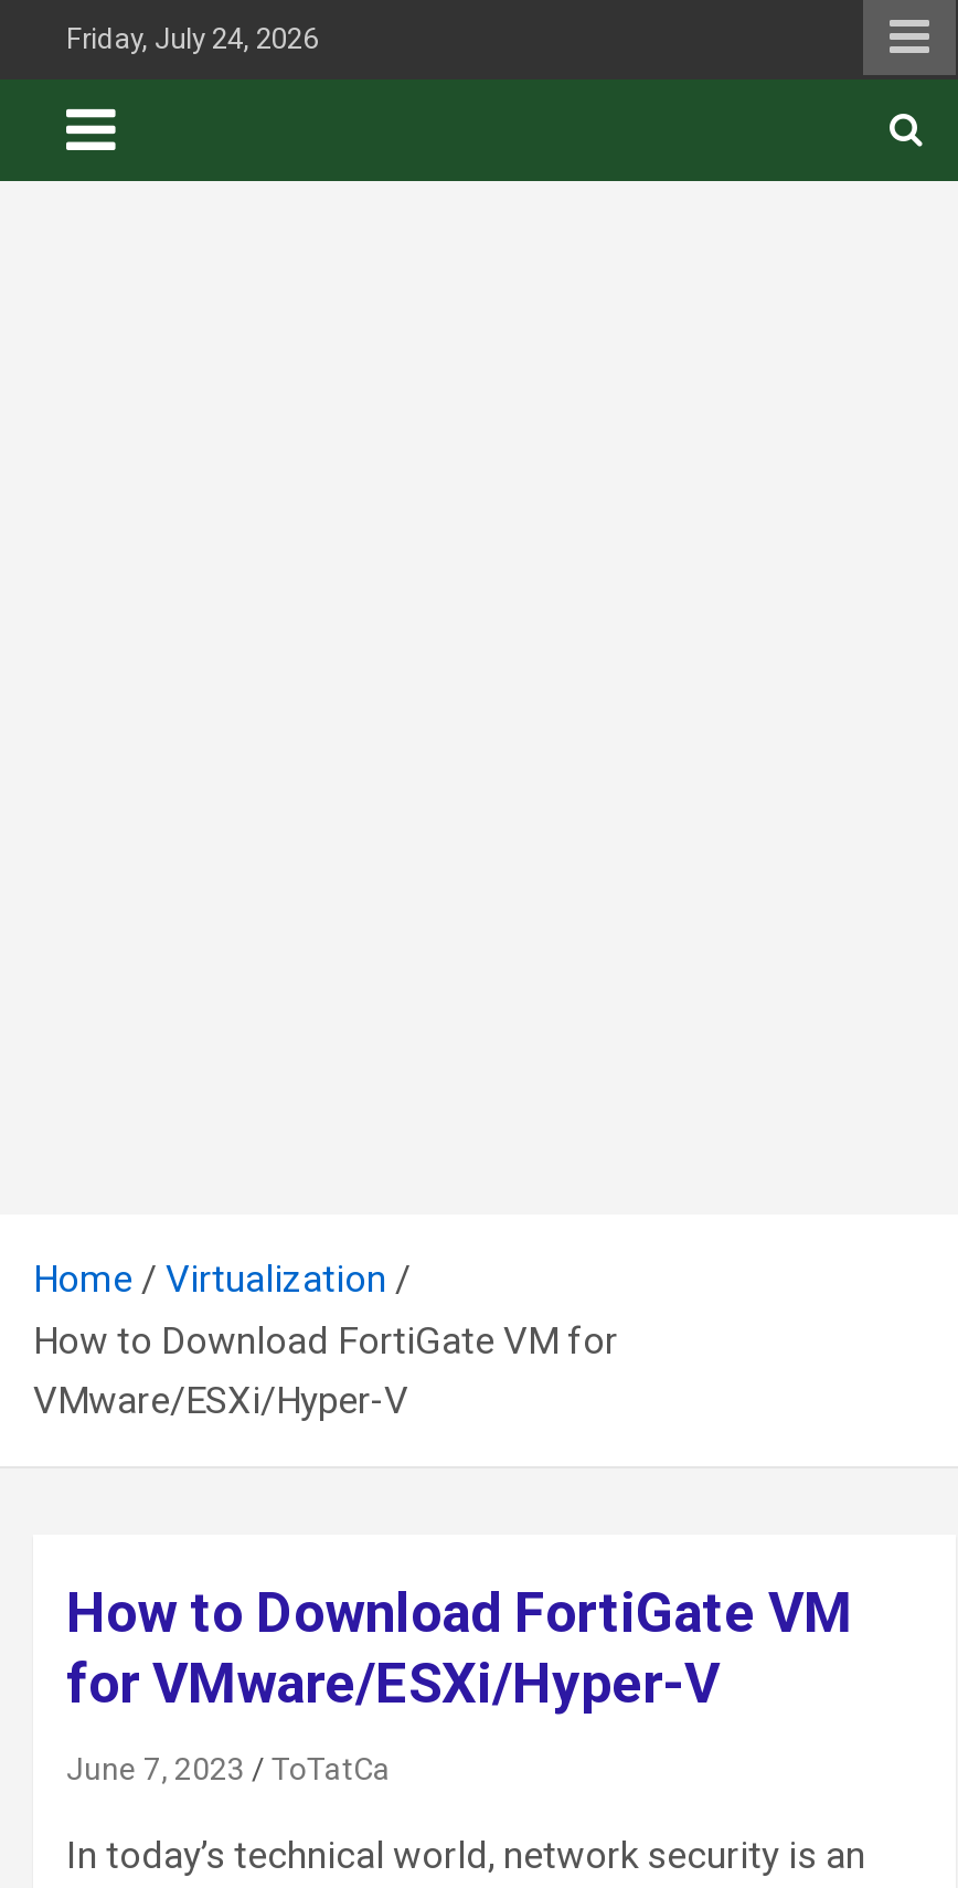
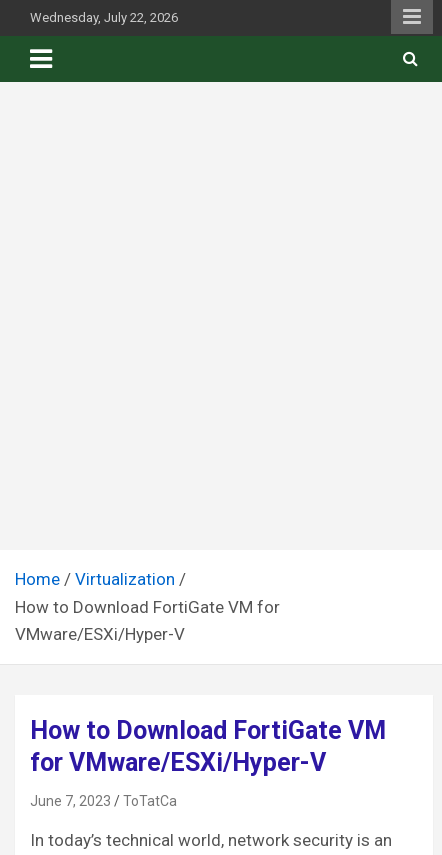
- Friday, July 24, 2026
+ Wednesday, July 22, 2026
